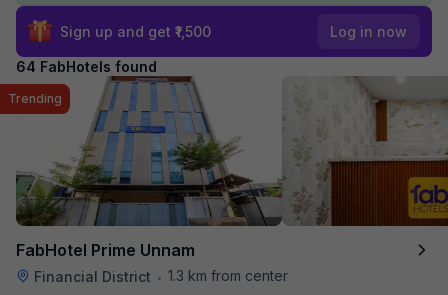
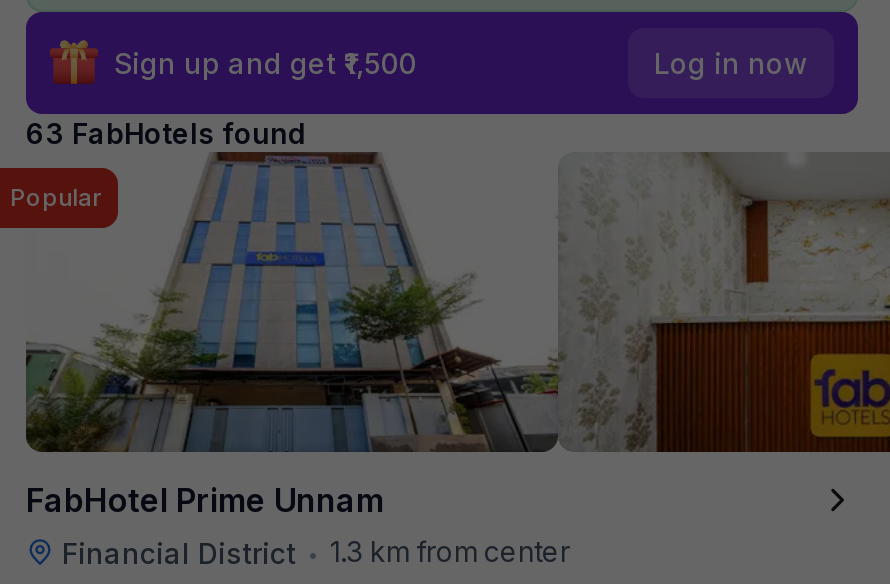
- 64 FabHotels found
+ 63 FabHotels found

- Trending
+ Popular
